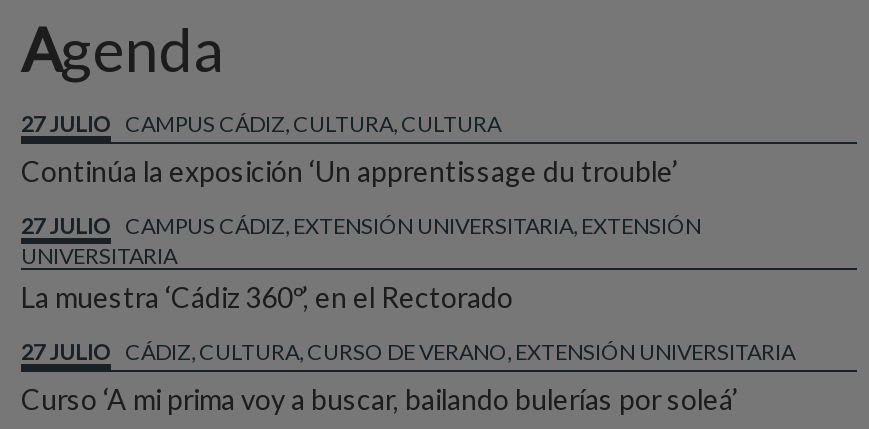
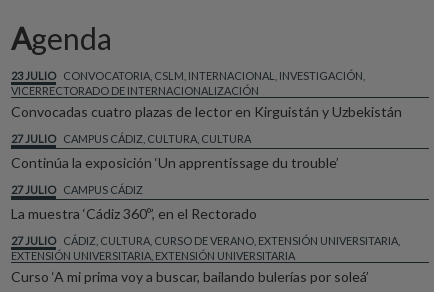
+ 23 JULIO CONVOCATORIA, CSLM, INTERNACIONAL, INVESTIGACIÓN,
+ VICERRECTORADO DE INTERNACIONALIZACIÓN
+ Convocadas cuatro plazas de lector en Kirguistán y Uzbekistán

- 27 JULIO CAMPUS CÁDIZ, EXTENSIÓN UNIVERSITARIA, EXTENSIÓN
- UNIVERSITARIA
+ 27 JULIO CAMPUS CÁDIZ

- 27 JULIO CÁDIZ, CULTURA, CURSO DE VERANO, EXTENSIÓN UNIVERSITARIA
+ 27 JULIO CÁDIZ, CULTURA, CURSO DE VERANO, EXTENSIÓN UNIVERSITARIA,
+ EXTENSIÓN UNIVERSITARIA, EXTENSIÓN UNIVERSITARIA
